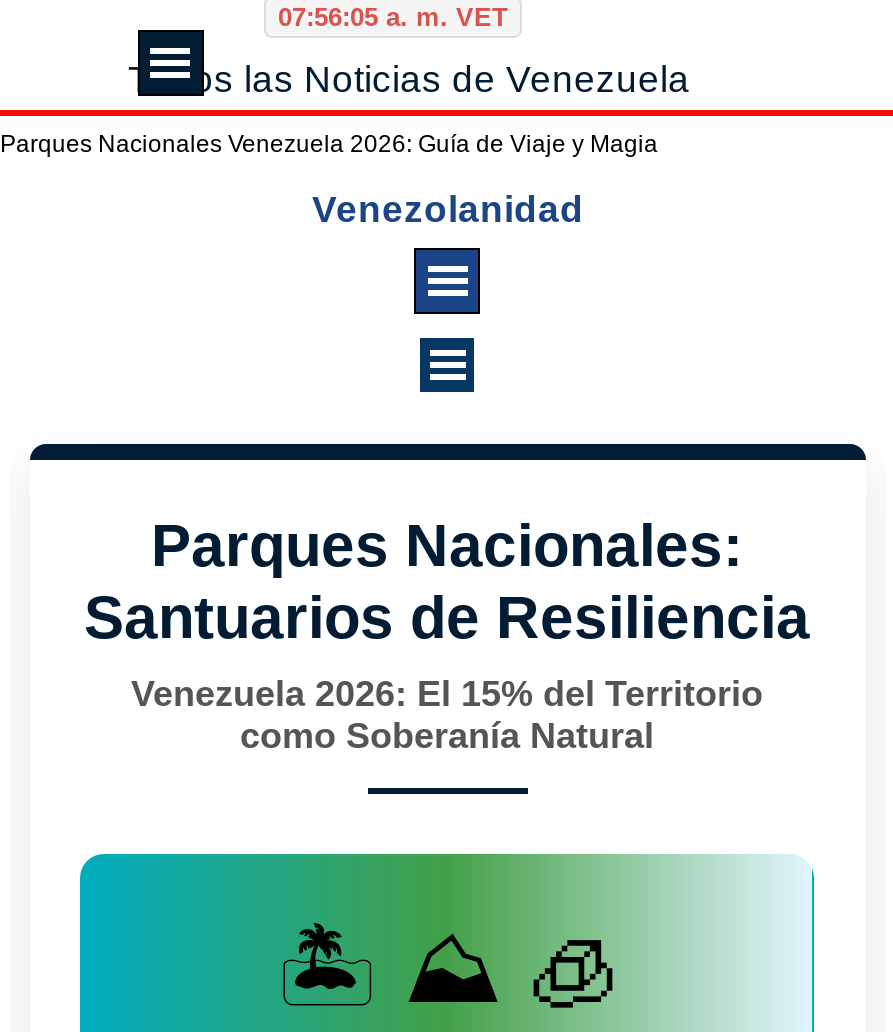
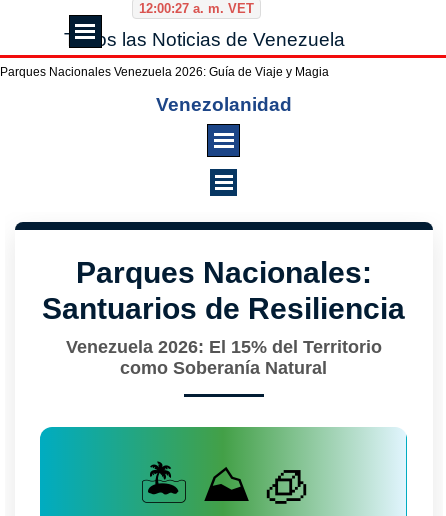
- 07:56:05 a. m. VET
+ 12:00:27 a. m. VET
